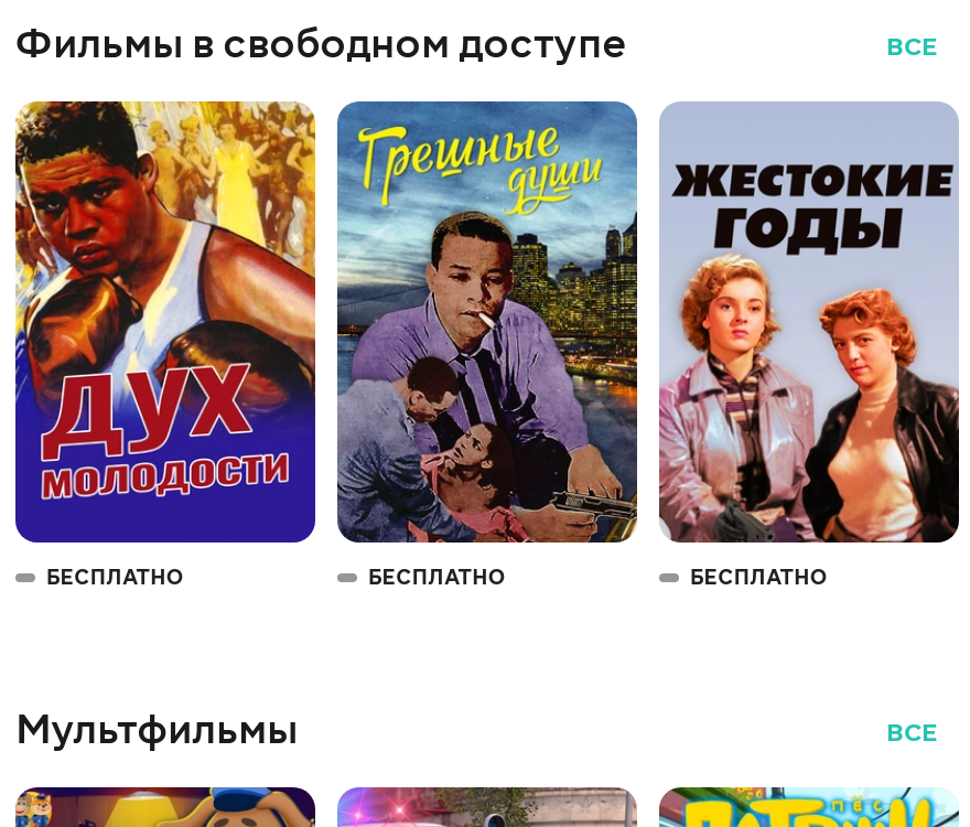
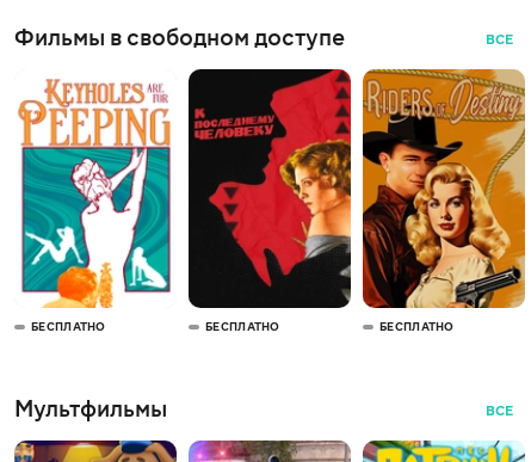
- [image]
+ [image]

- [image]
+ [image]

- [image]
+ [image]
